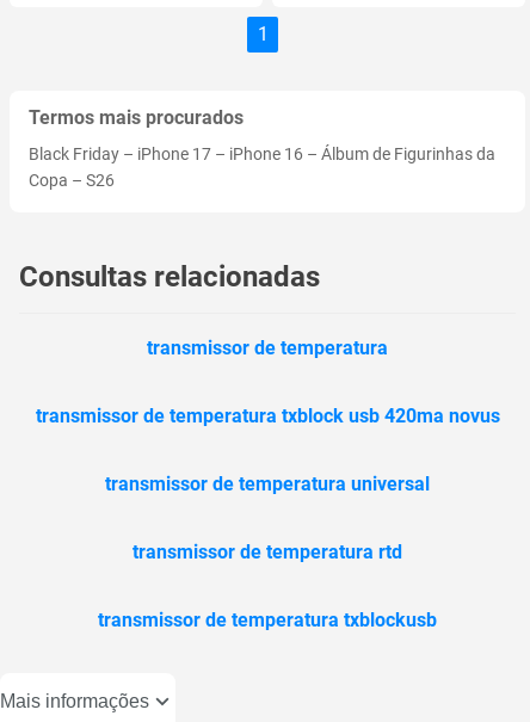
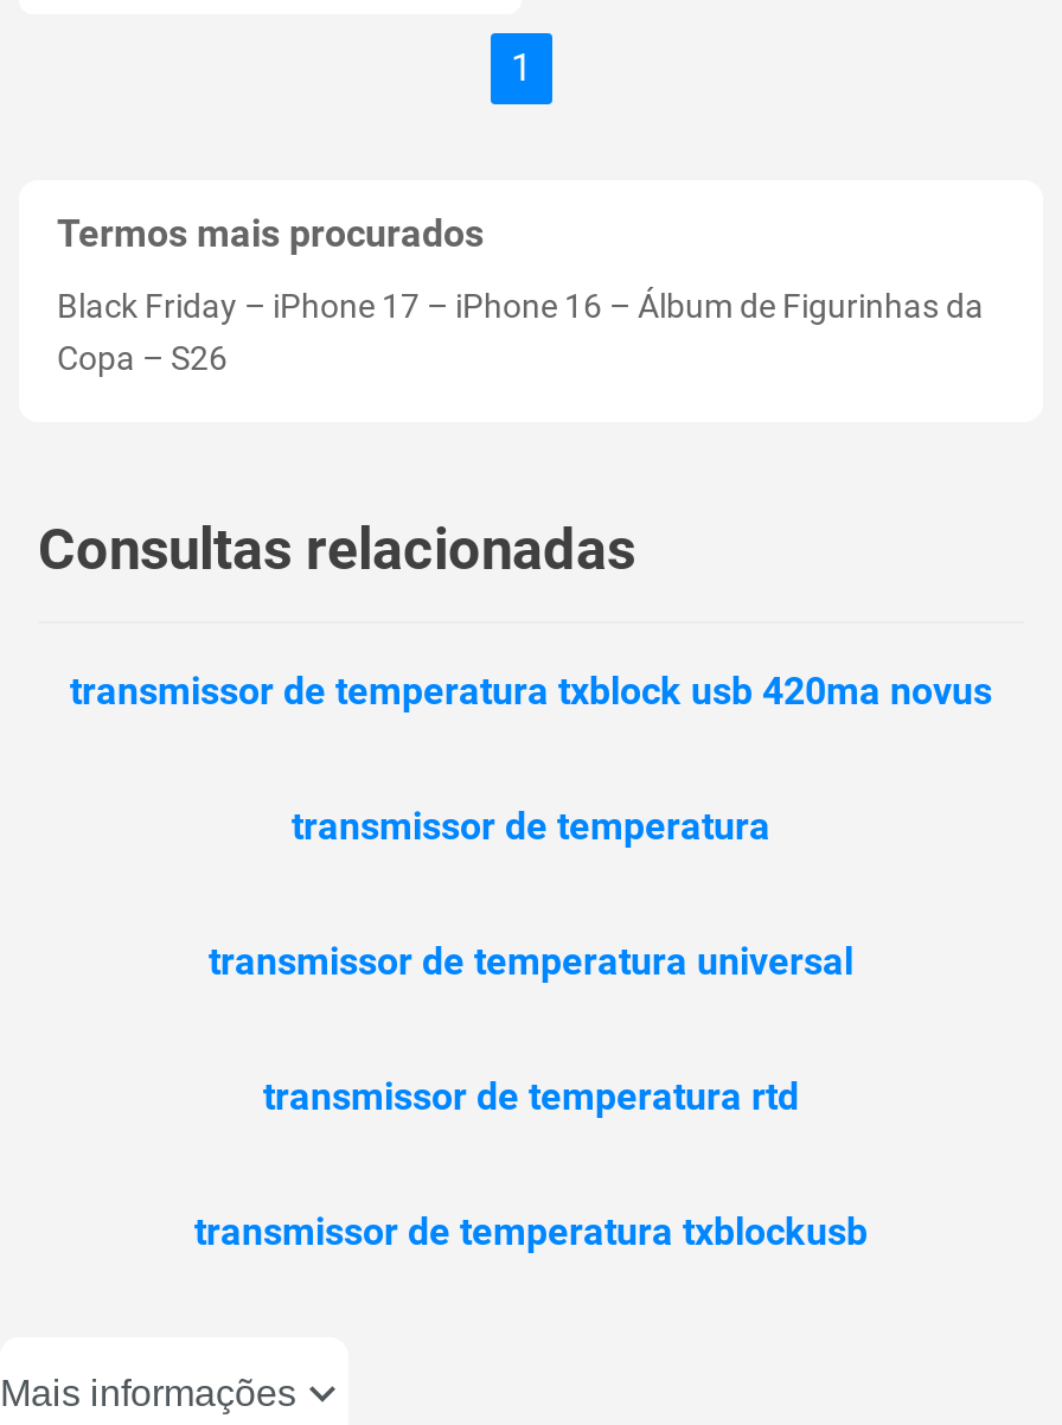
moved down: transmissor de temperatura

moved up: transmissor de temperatura txblock usb 420ma novus
